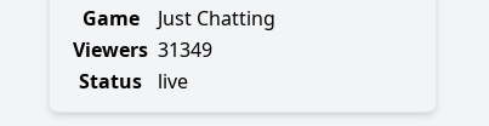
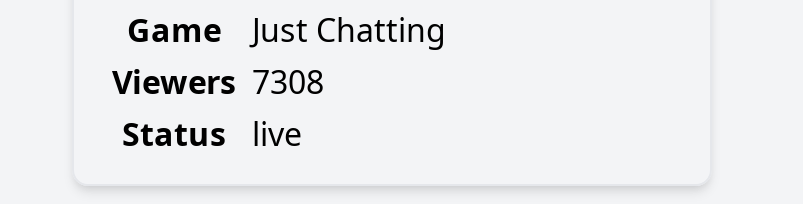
- Viewers 31349
+ Viewers 7308
